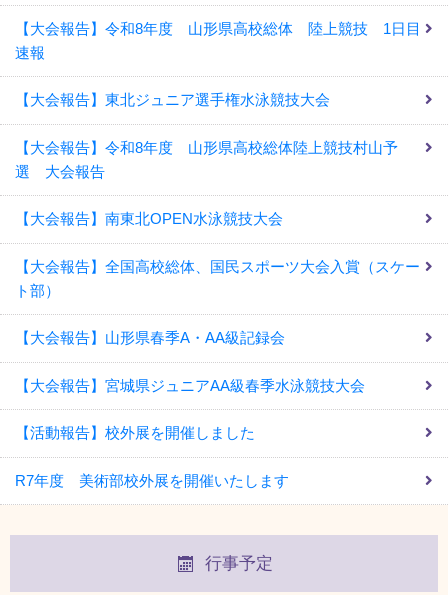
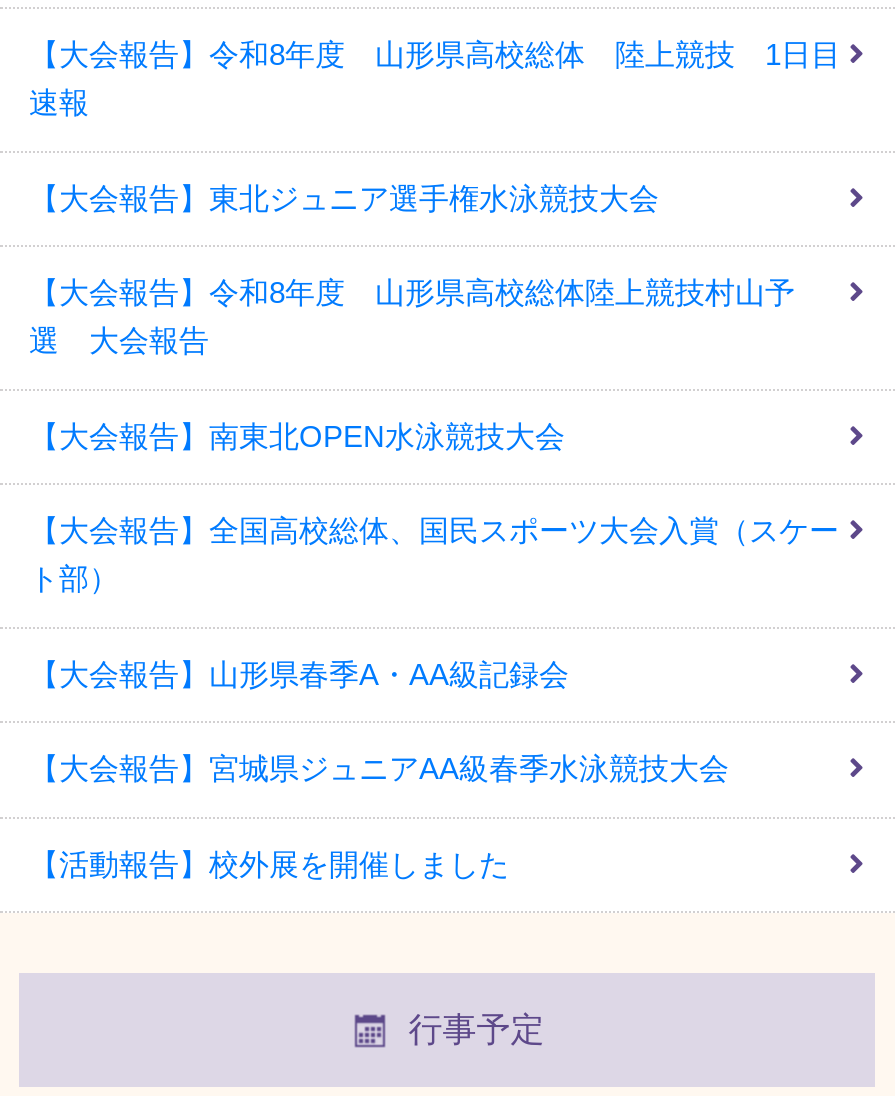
- R7年度 美術部校外展を開催いたします
